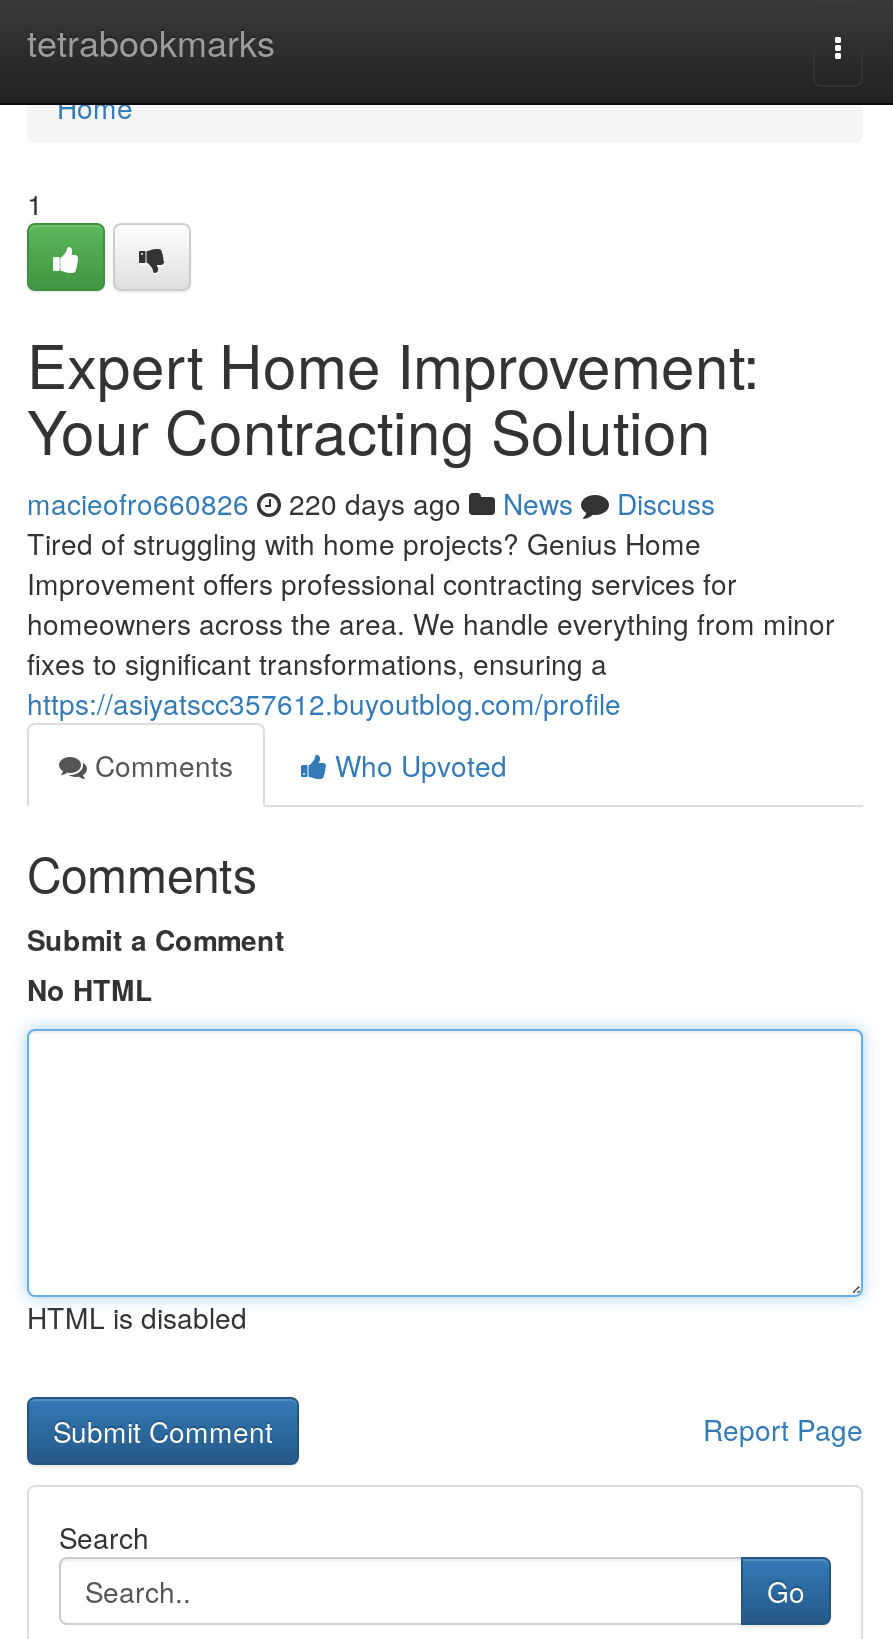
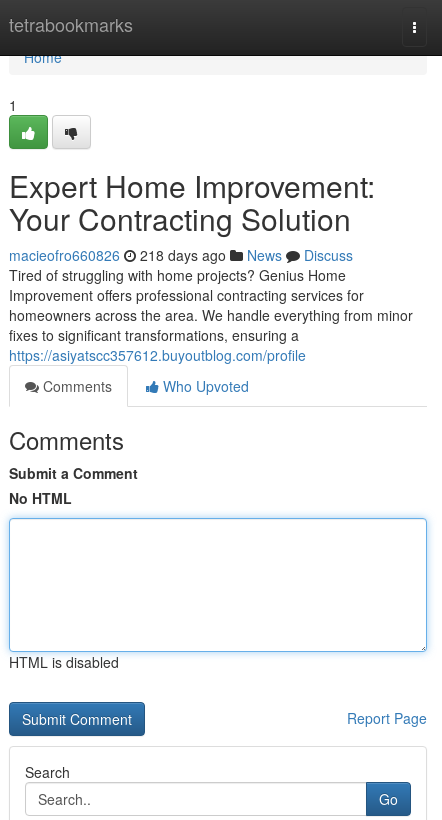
- macieofro660826 220 days ago News Discuss
+ macieofro660826 218 days ago News Discuss
